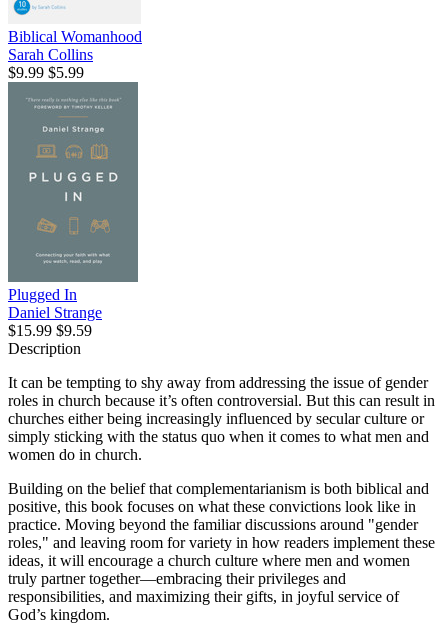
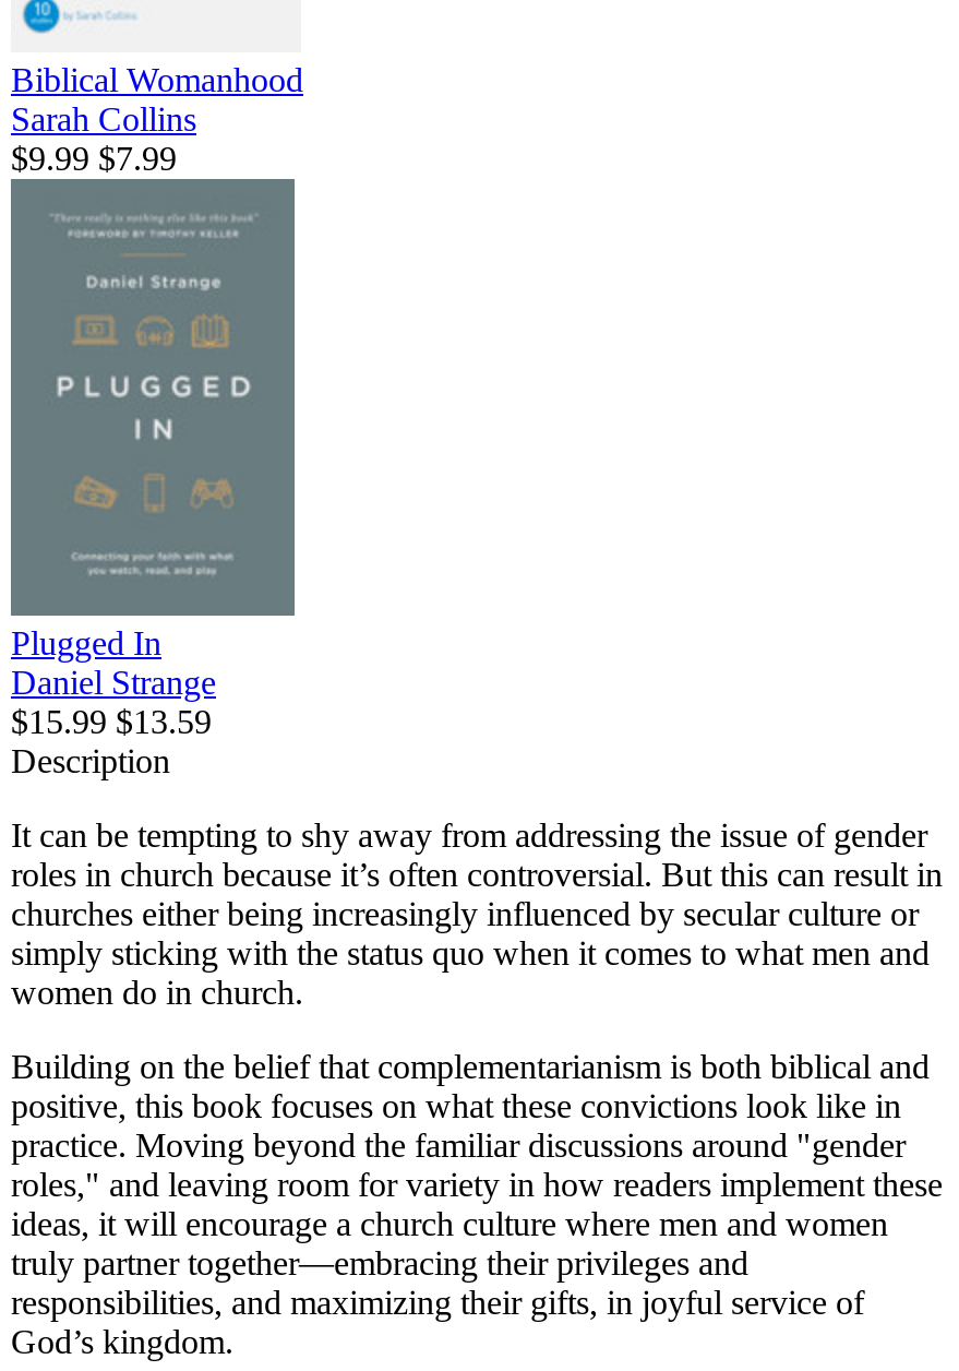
- $9.99 $5.99
+ $9.99 $7.99

- $15.99 $9.59
+ $15.99 $13.59
